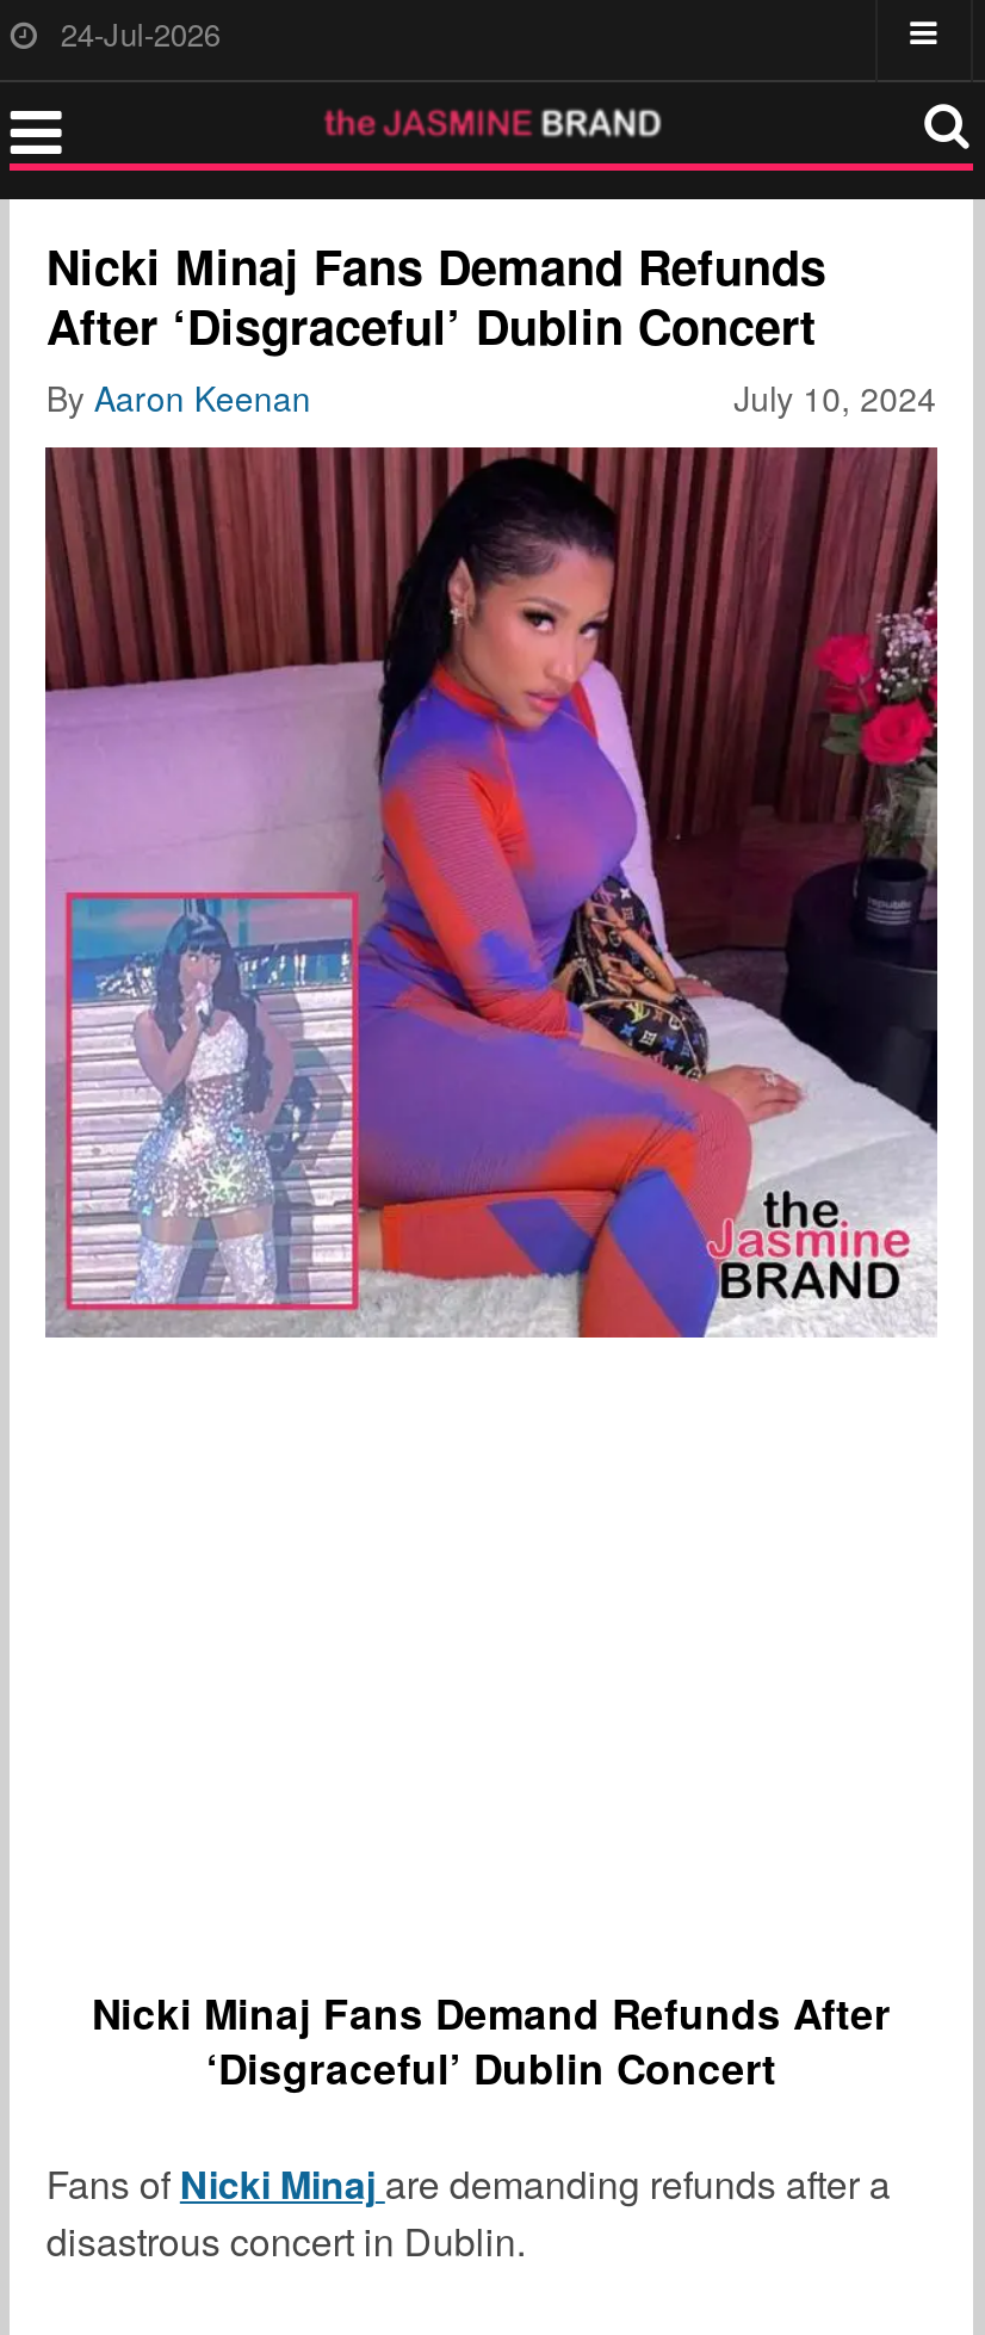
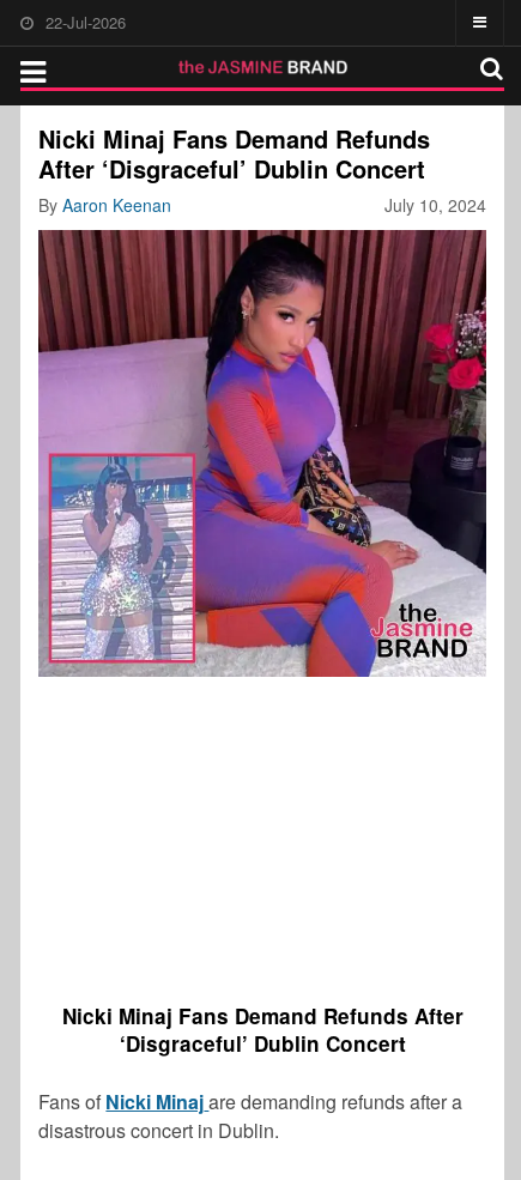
- 24-Jul-2026
+ 22-Jul-2026
